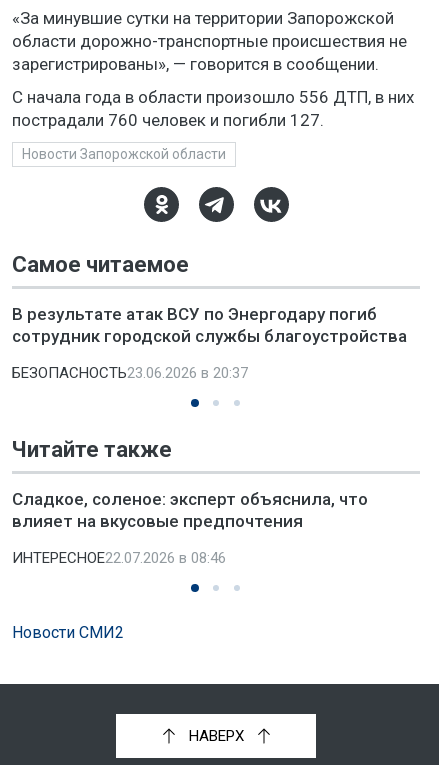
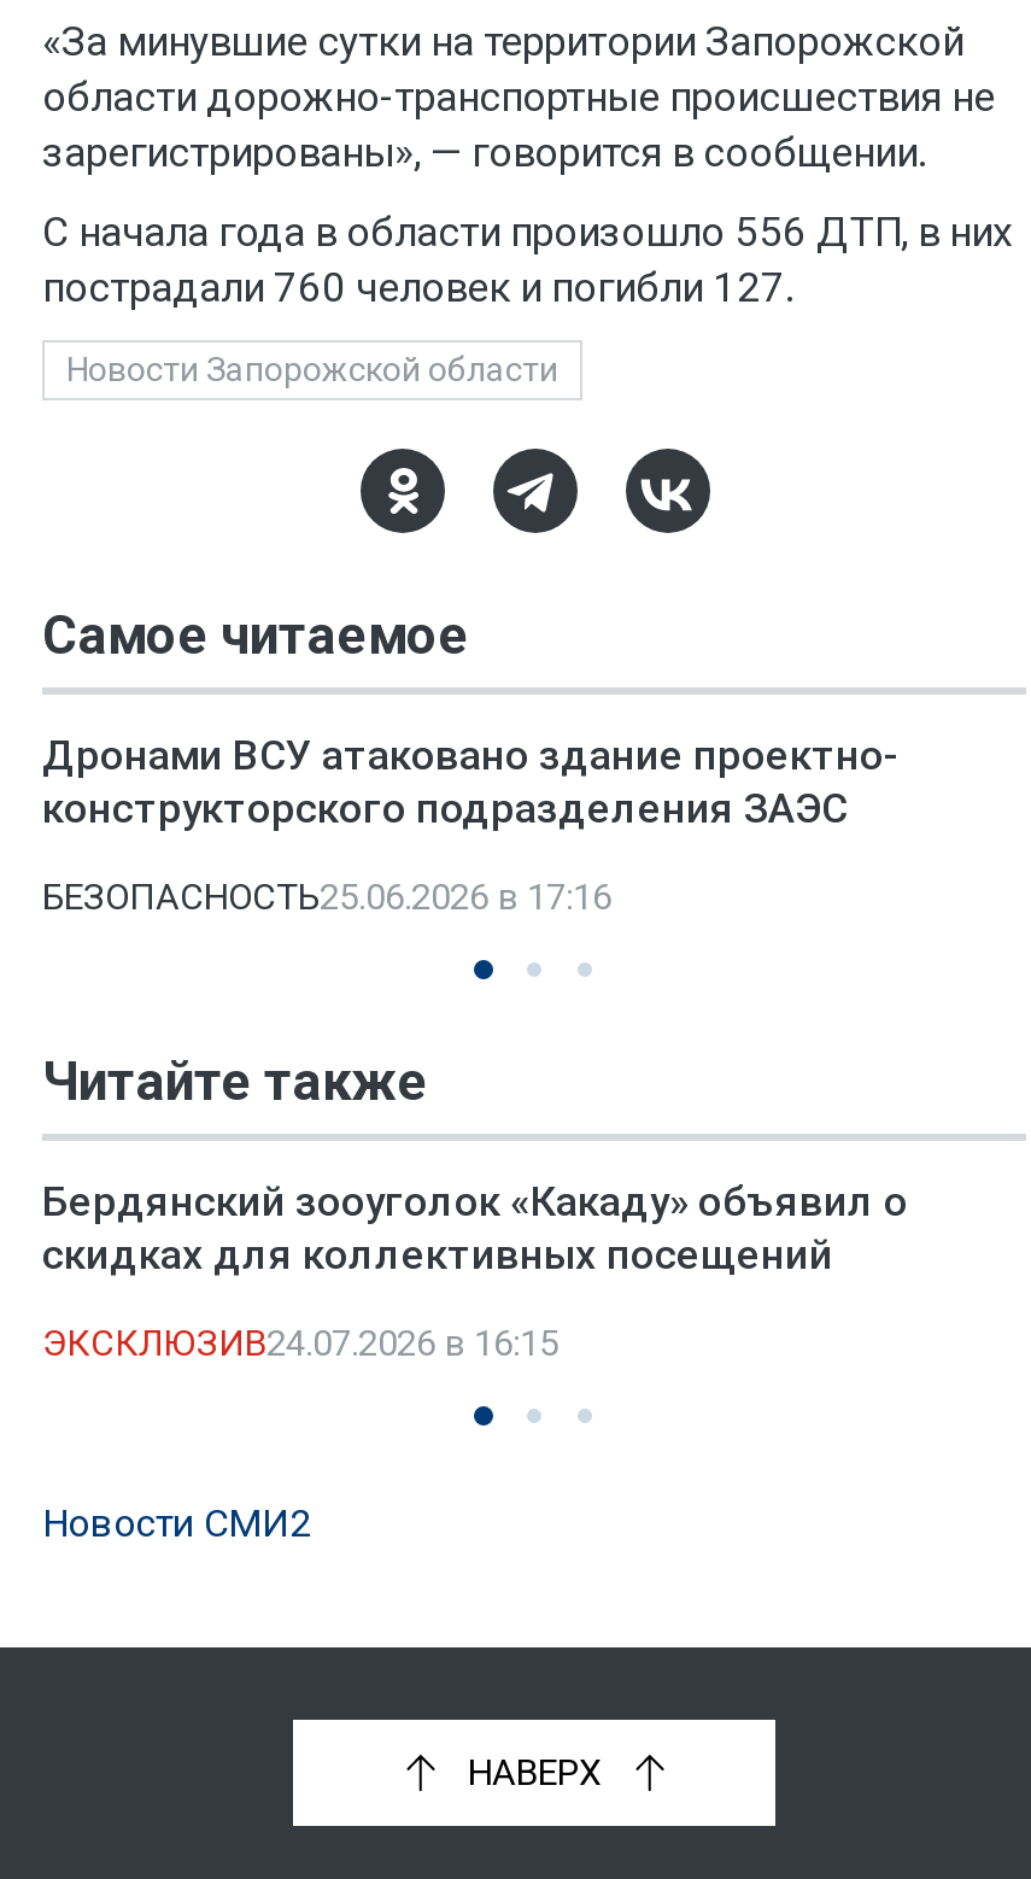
- В результате атак ВСУ по Энергодару погиб
- сотрудник городской службы благоустройства
+ Дронами ВСУ атаковано здание проектно-
+ конструкторского подразделения ЗАЭС

- БЕЗОПАСНОСТЬ23.06.2026 в 20:37
+ БЕЗОПАСНОСТЬ25.06.2026 в 17:16

- Сладкое, соленое: эксперт объяснила, что
- влияет на вкусовые предпочтения
+ Бердянский зооуголок «Какаду» объявил о
+ скидках для коллективных посещений

- ИНТЕРЕСНОЕ22.07.2026 в 08:46
+ ЭКСКЛЮЗИВ24.07.2026 в 16:15
